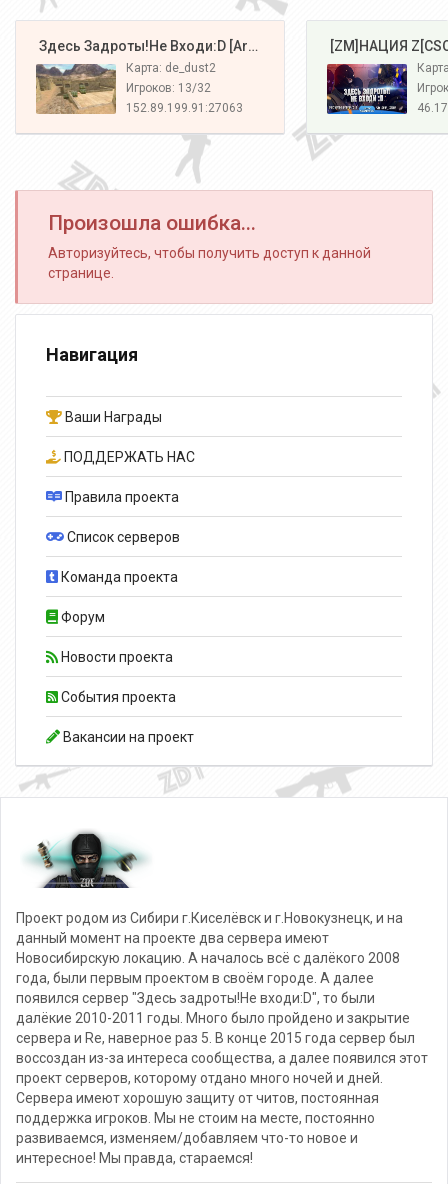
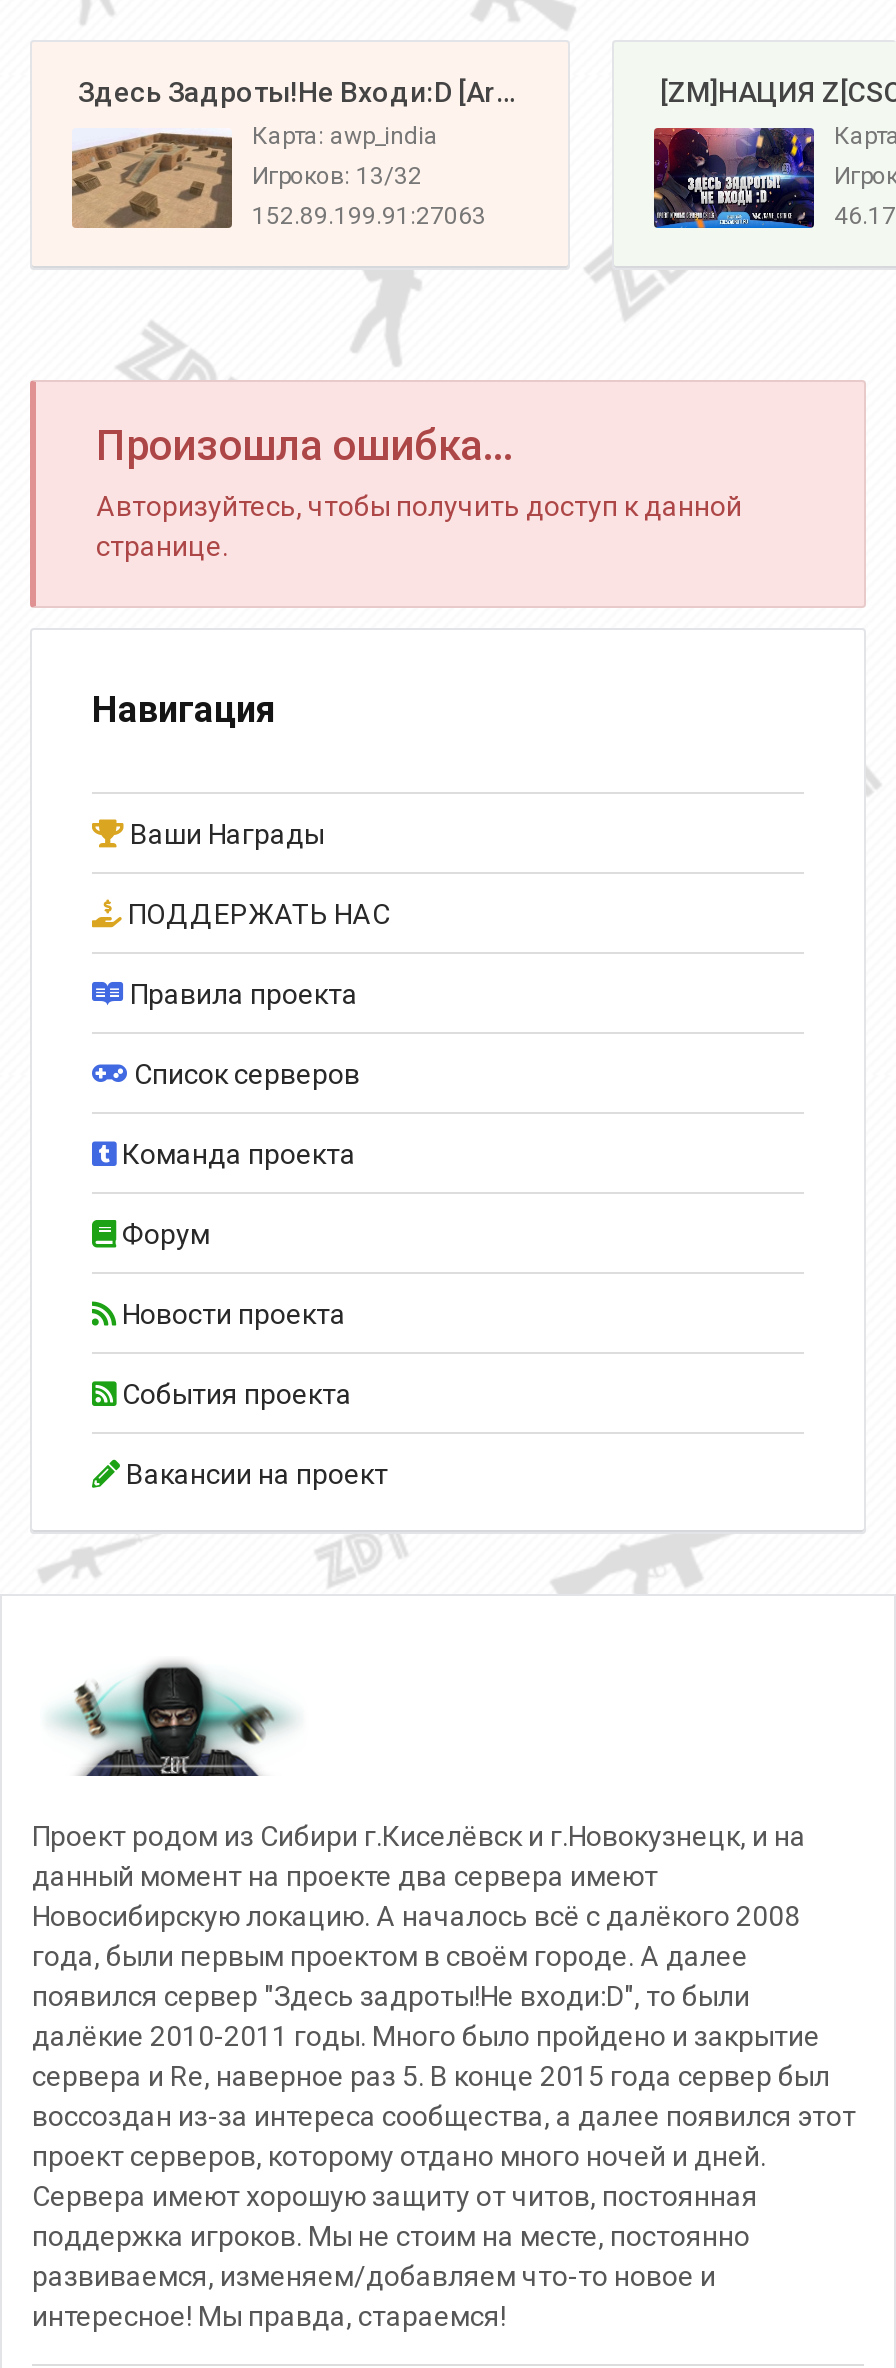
- [image]
- Карта: de_dust2
+ [image]
+ Карта: awp_india
